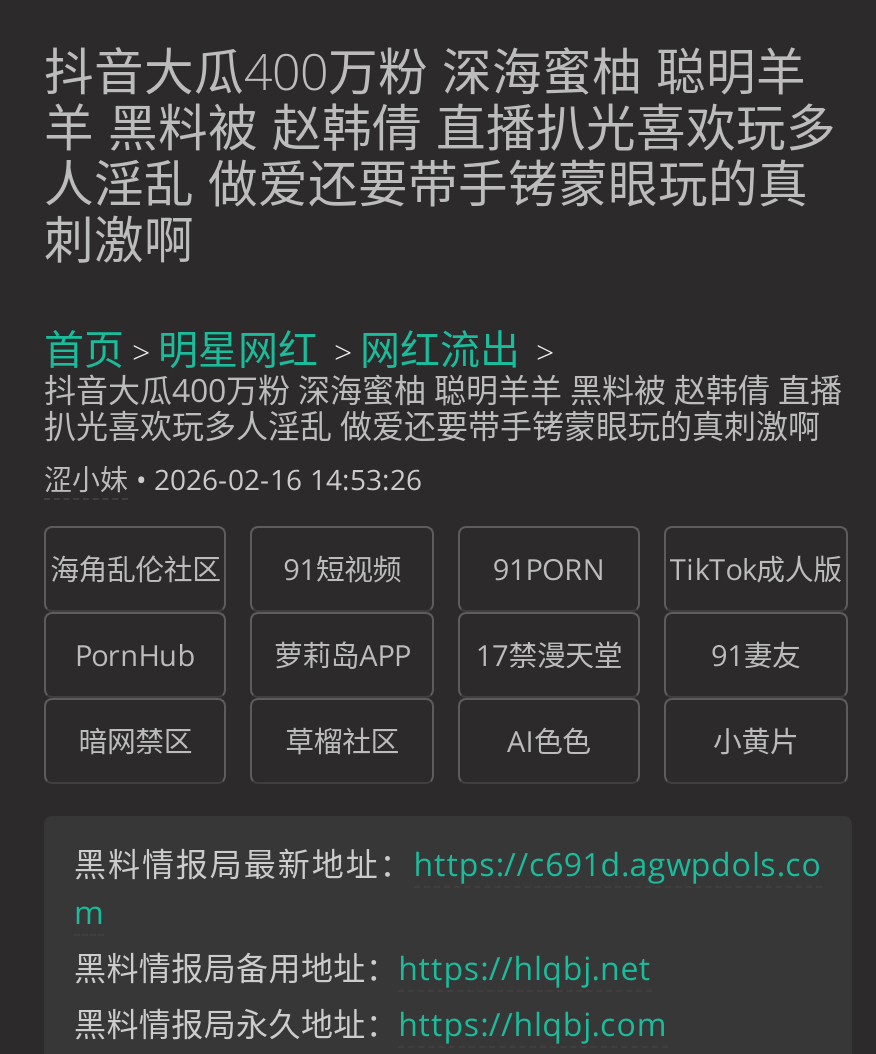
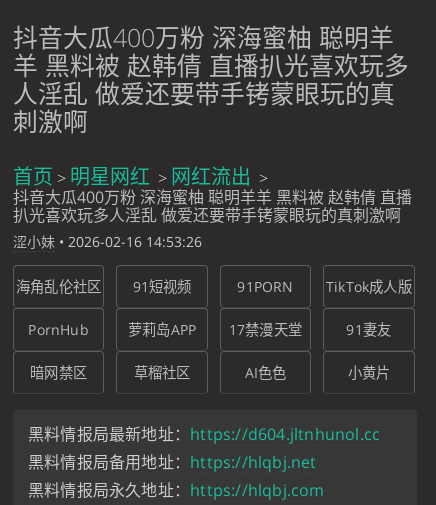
- 黑料情报局最新地址：https://c691d.agwpdols.co
- m
+ 黑料情报局最新地址：https://d604.jltnhunol.cc
